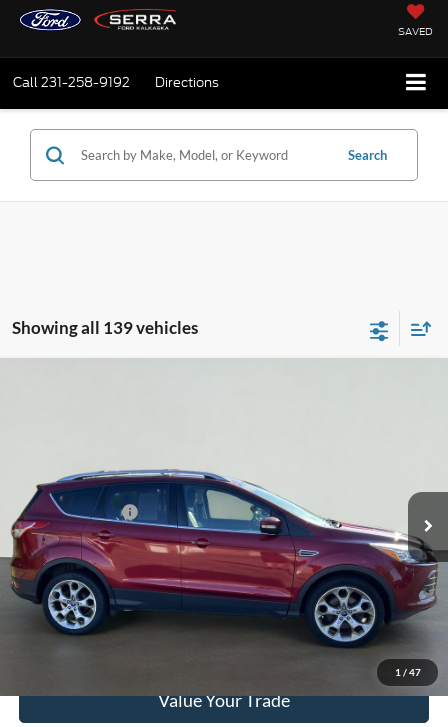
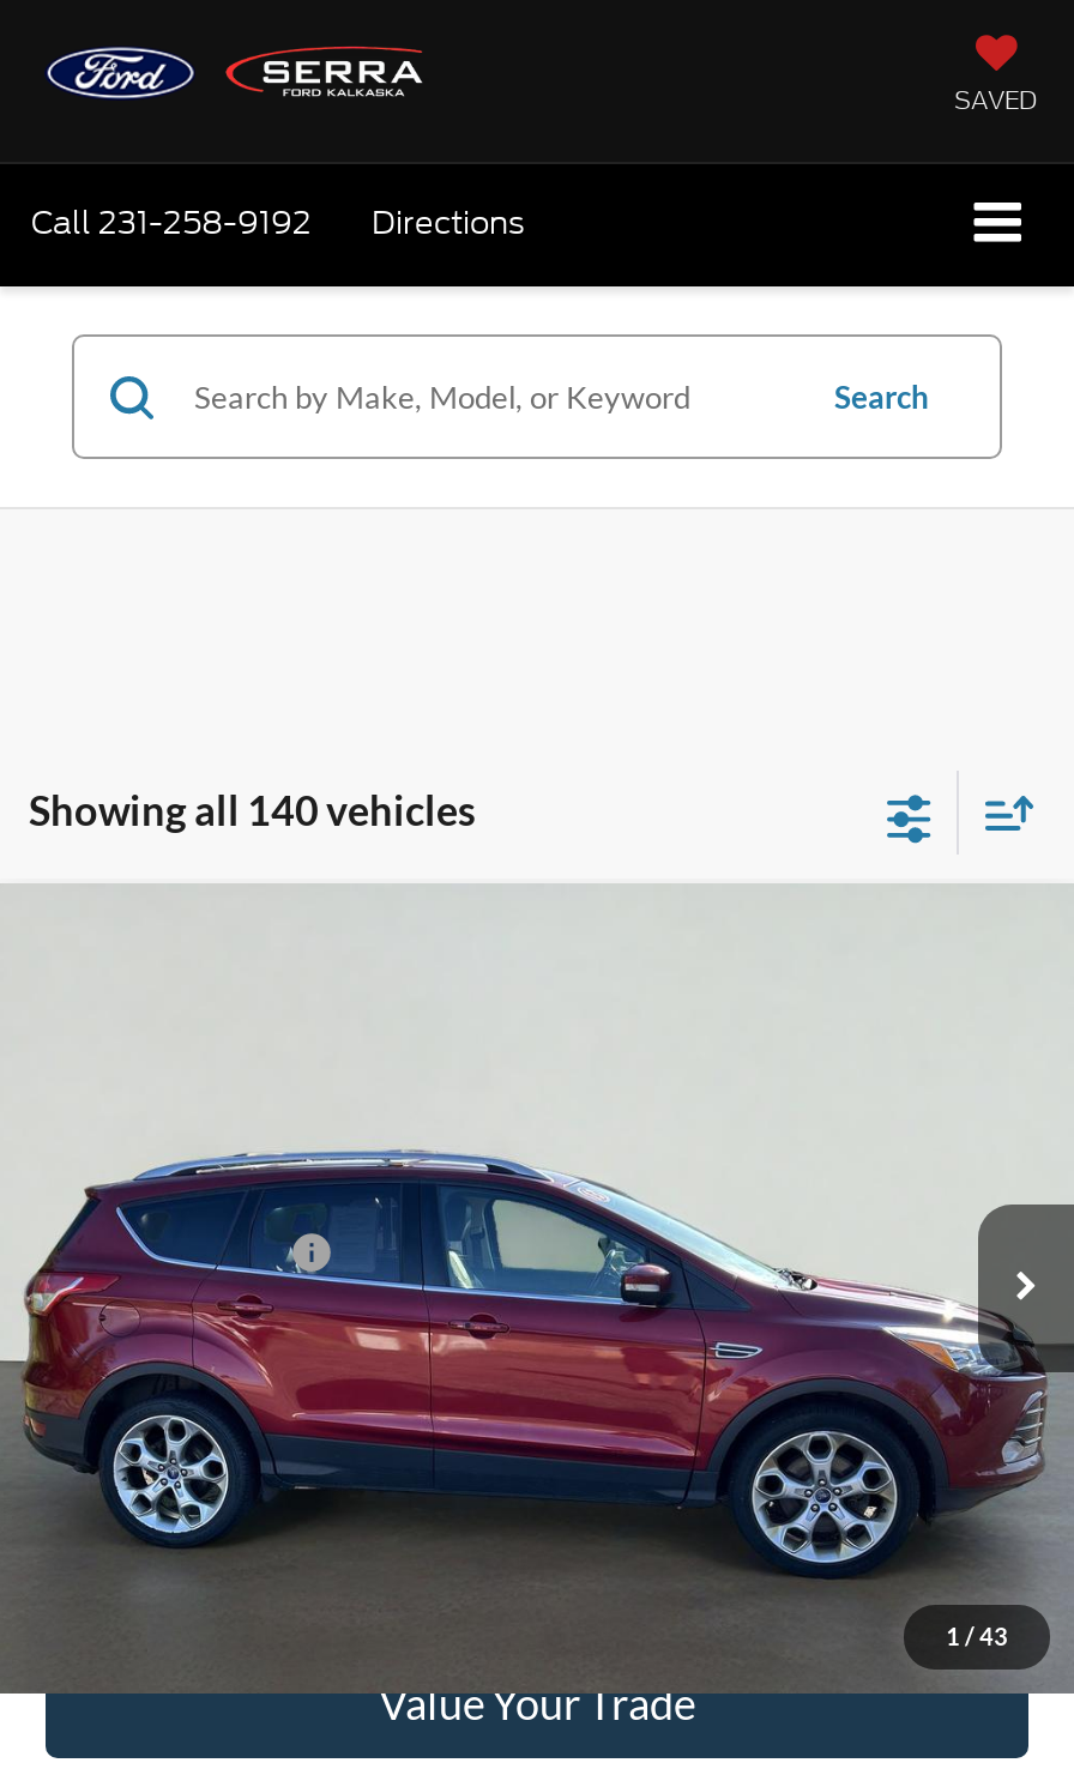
- Showing all 139 vehicles
+ Showing all 140 vehicles

- 1 / 47
+ 1 / 43
